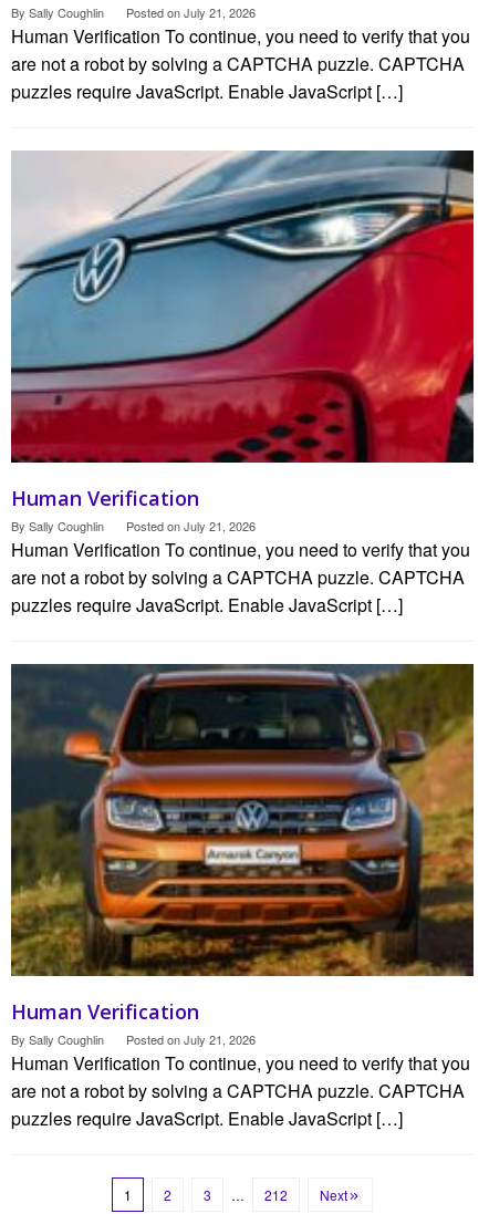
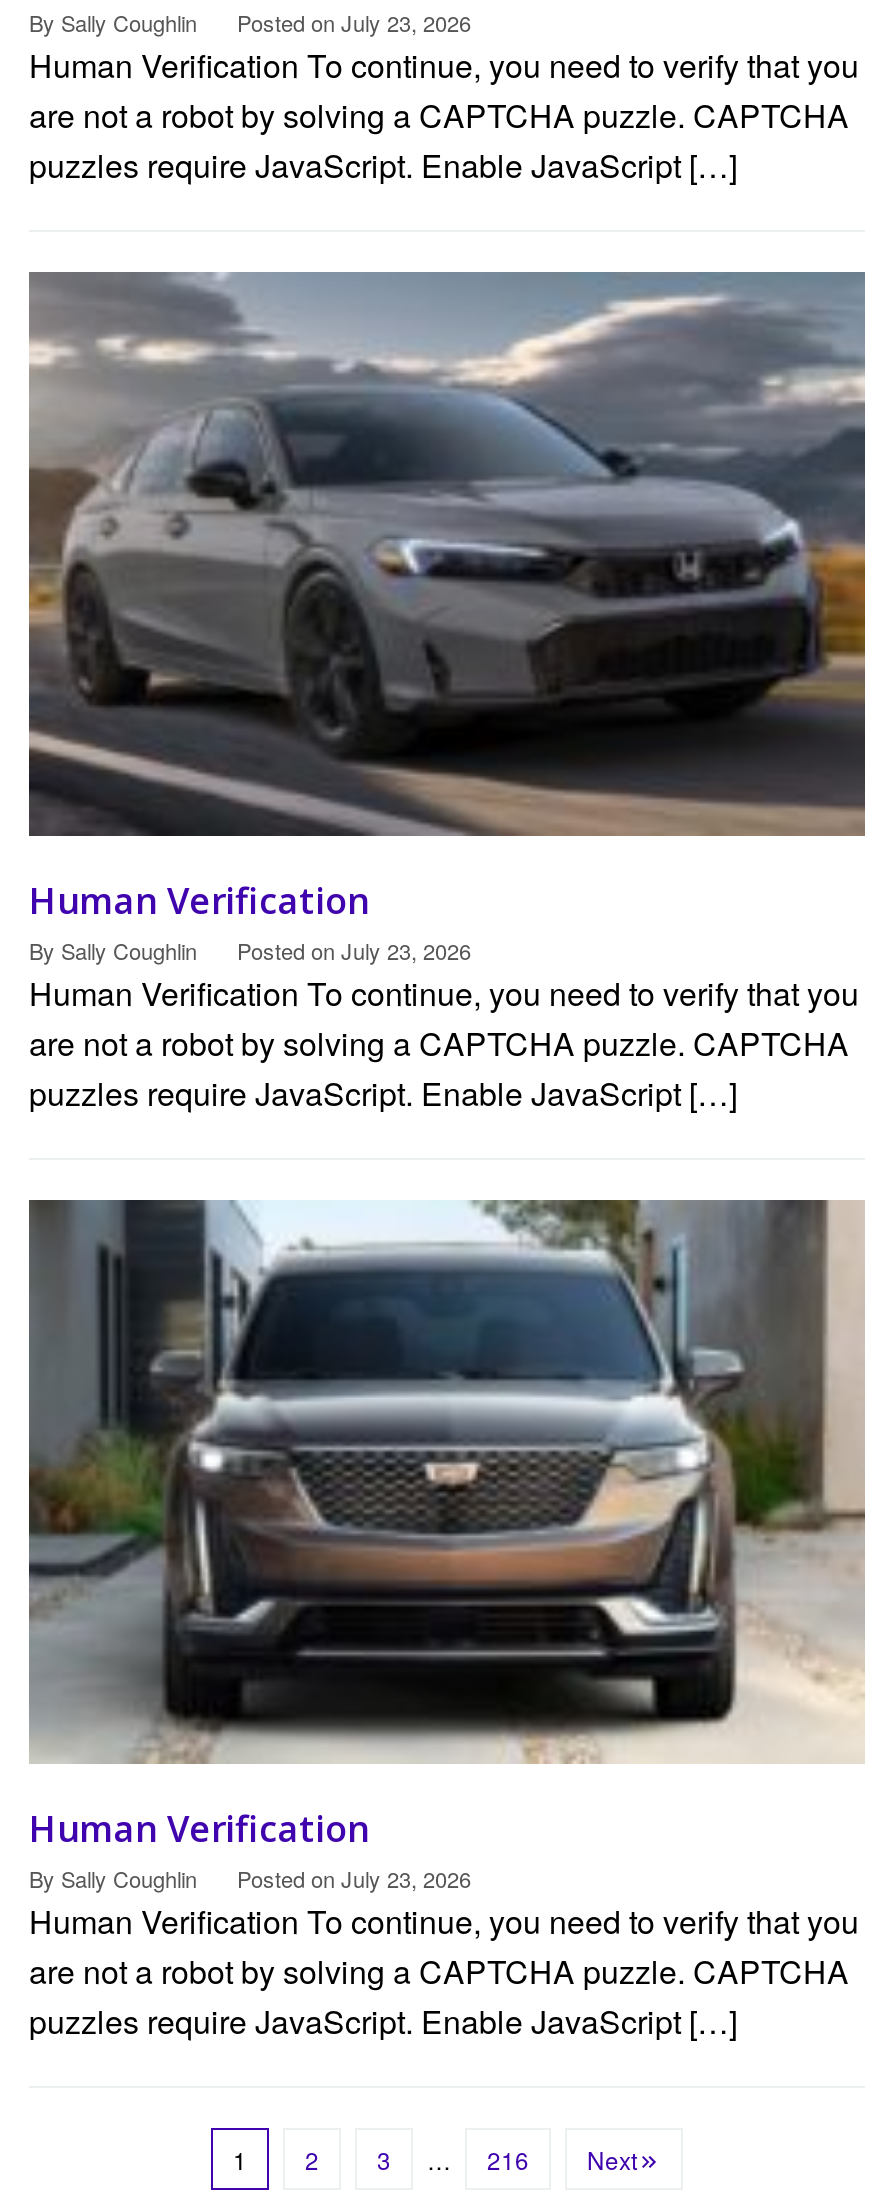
- Posted on July 21, 2026
+ Posted on July 23, 2026

- [image]
+ [image]

- Posted on July 21, 2026
+ Posted on July 23, 2026

- [image]
+ [image]

- Posted on July 21, 2026
+ Posted on July 23, 2026

- 212
+ 216
